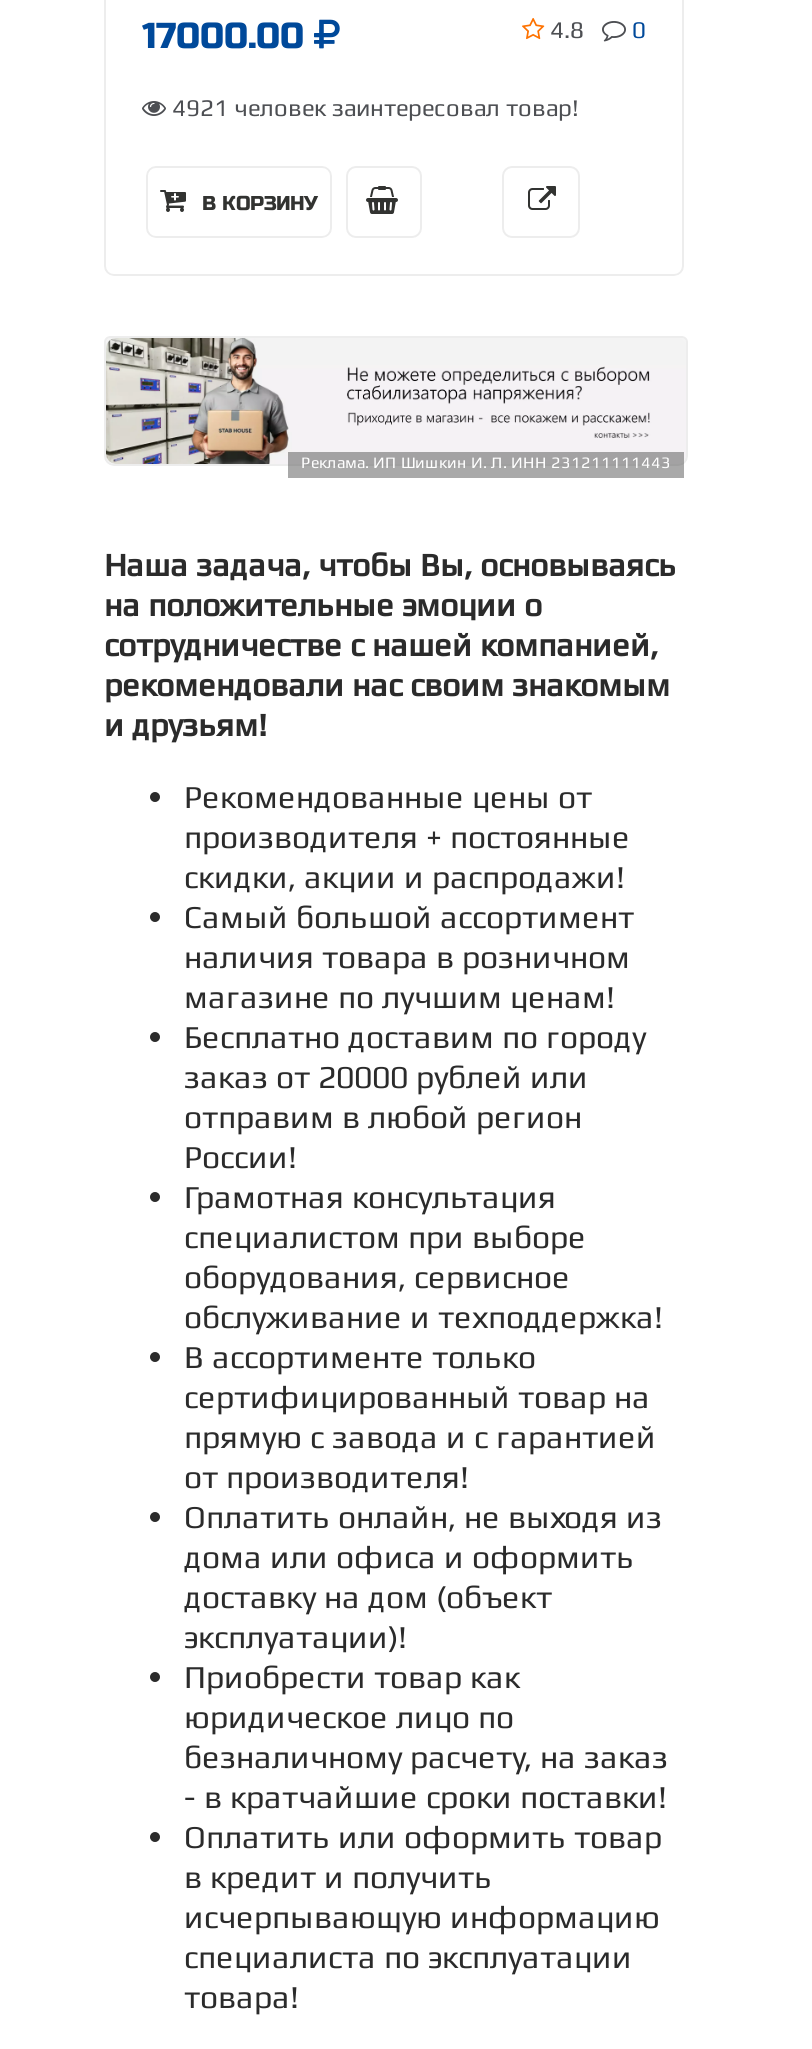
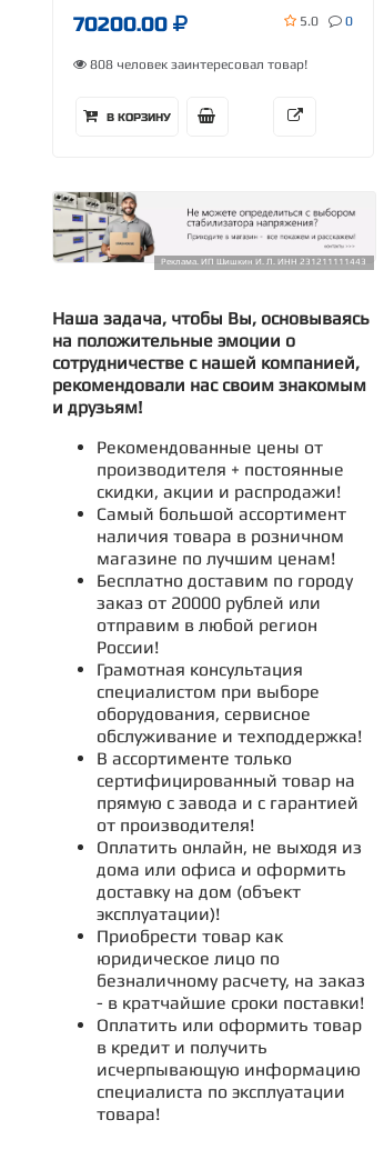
- 17000.00
- 4.8
+ 70200.00
+ 5.0

- 4921 человек заинтересовал товар!
+ 808 человек заинтересовал товар!
